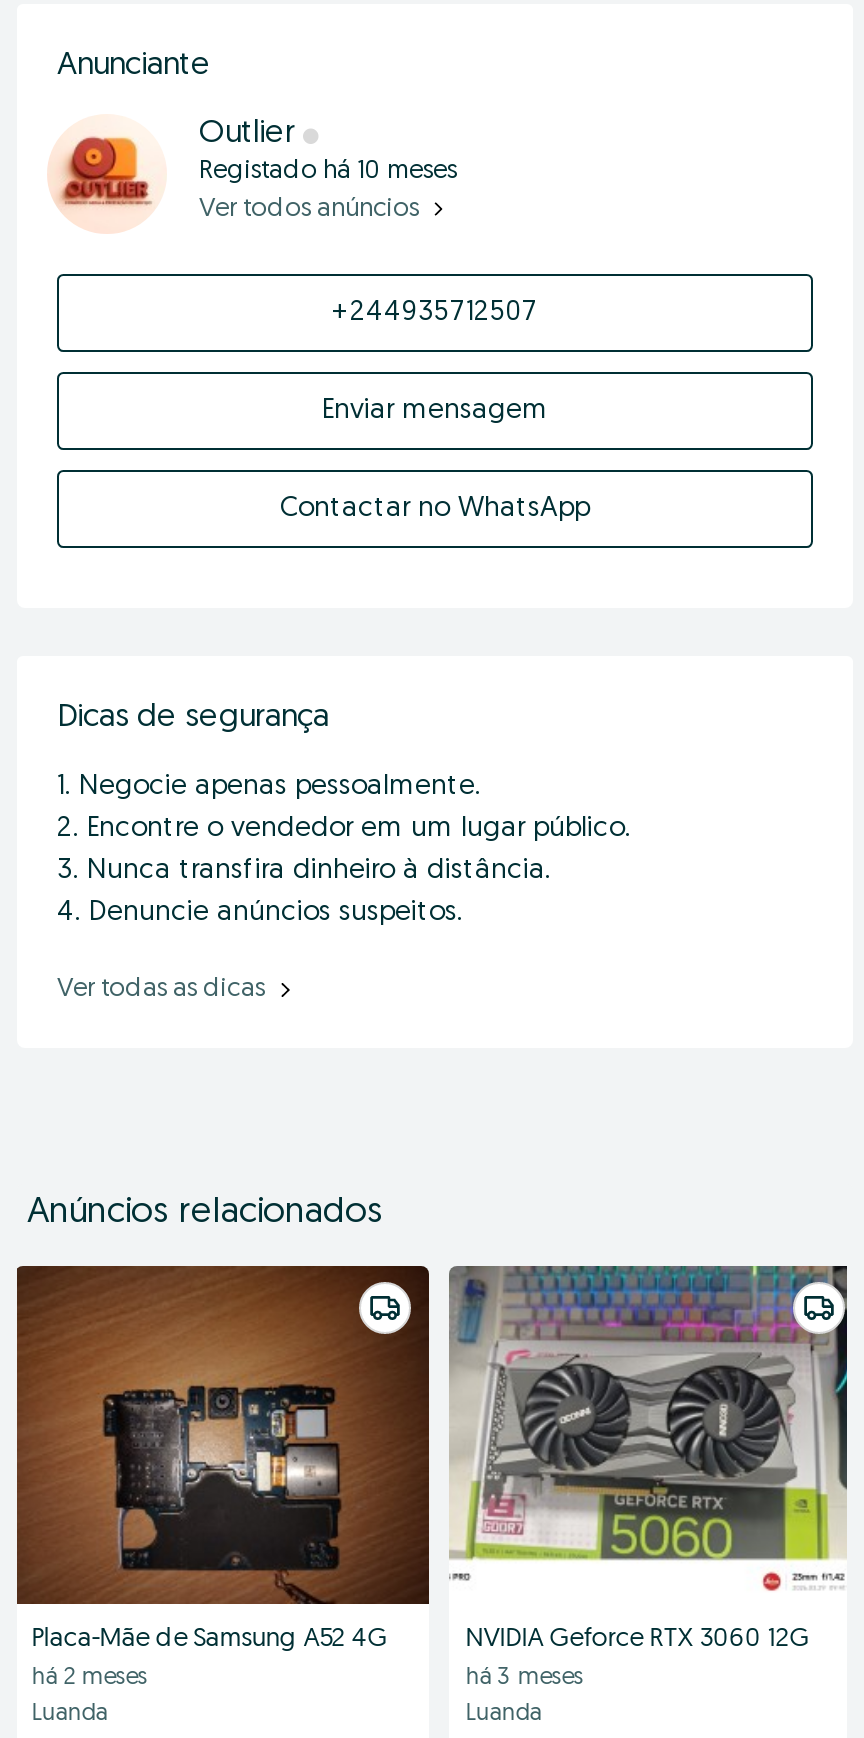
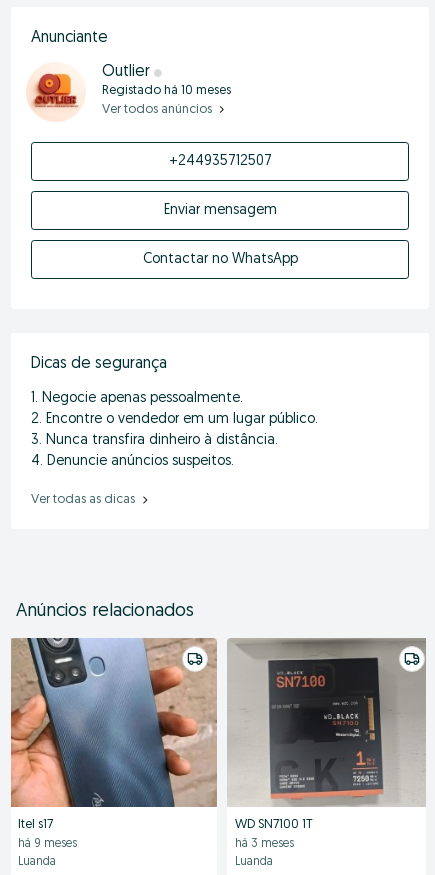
- [image]
- Placa-Mãe de Samsung A52 4G
+ [image]
+ Itel s17

- [image]
- NVIDIA Geforce RTX 3060 12G
+ [image]
+ WD SN7100 1T

- há 2 meses
+ há 9 meses
